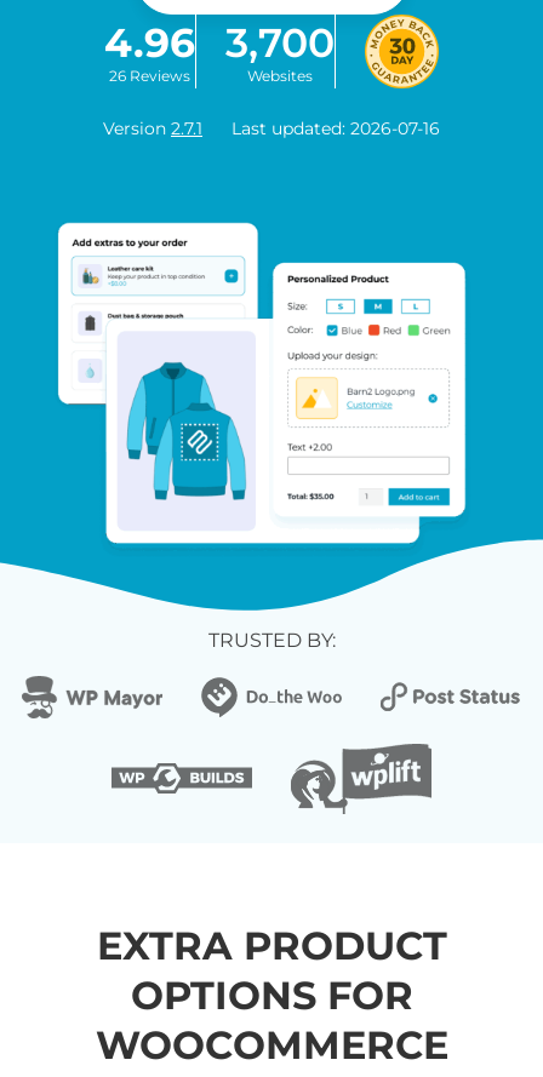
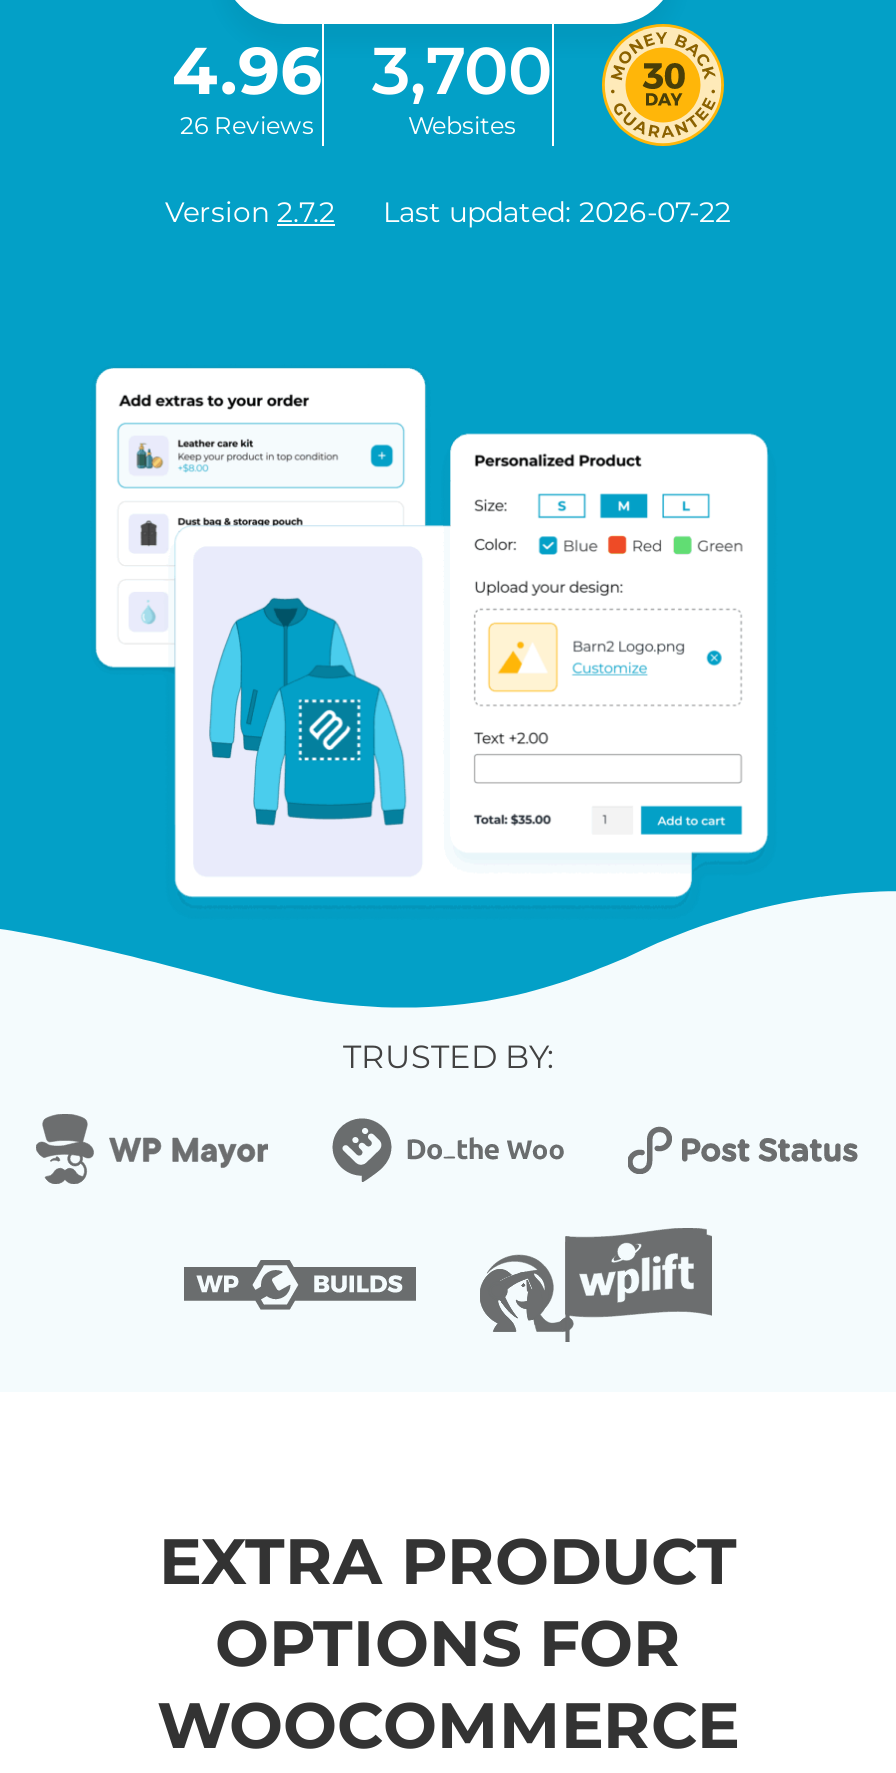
- Version 2.7.1
+ Version 2.7.2

- Last updated: 2026-07-16
+ Last updated: 2026-07-22
